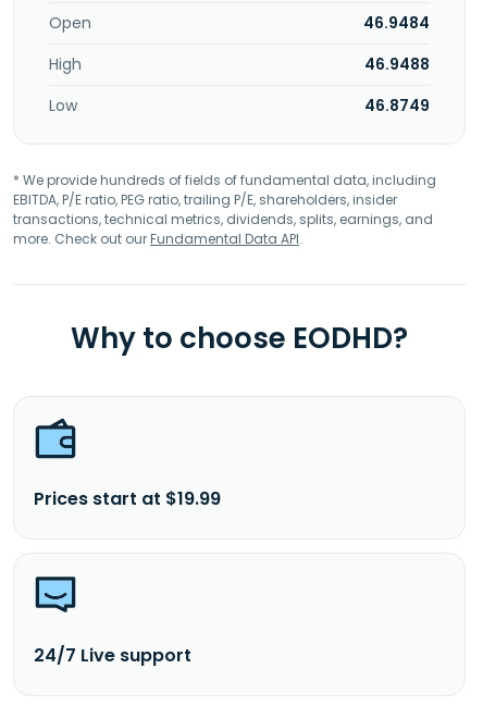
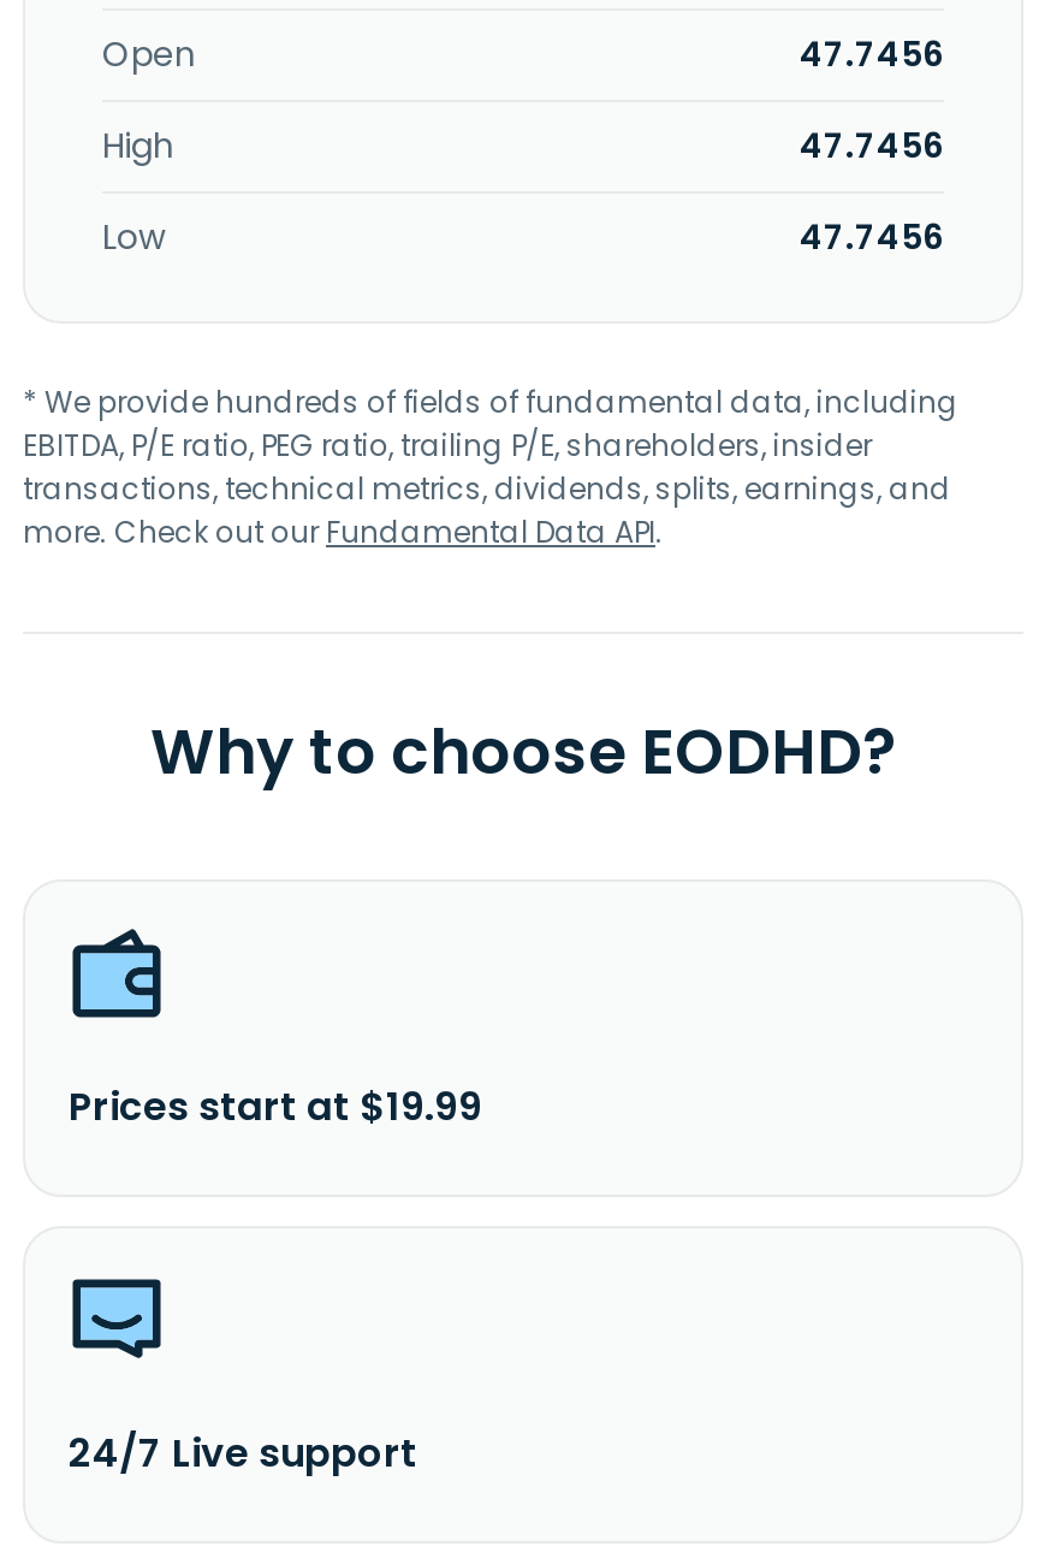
- 46.9484
+ 47.7456

- 46.9488
+ 47.7456

- 46.8749
+ 47.7456
